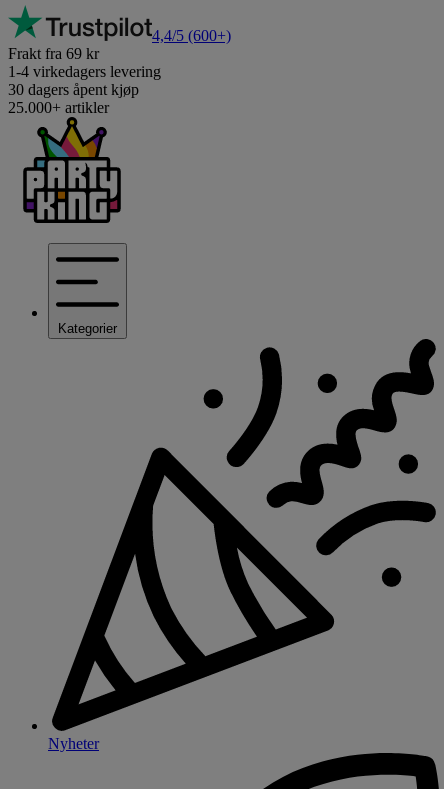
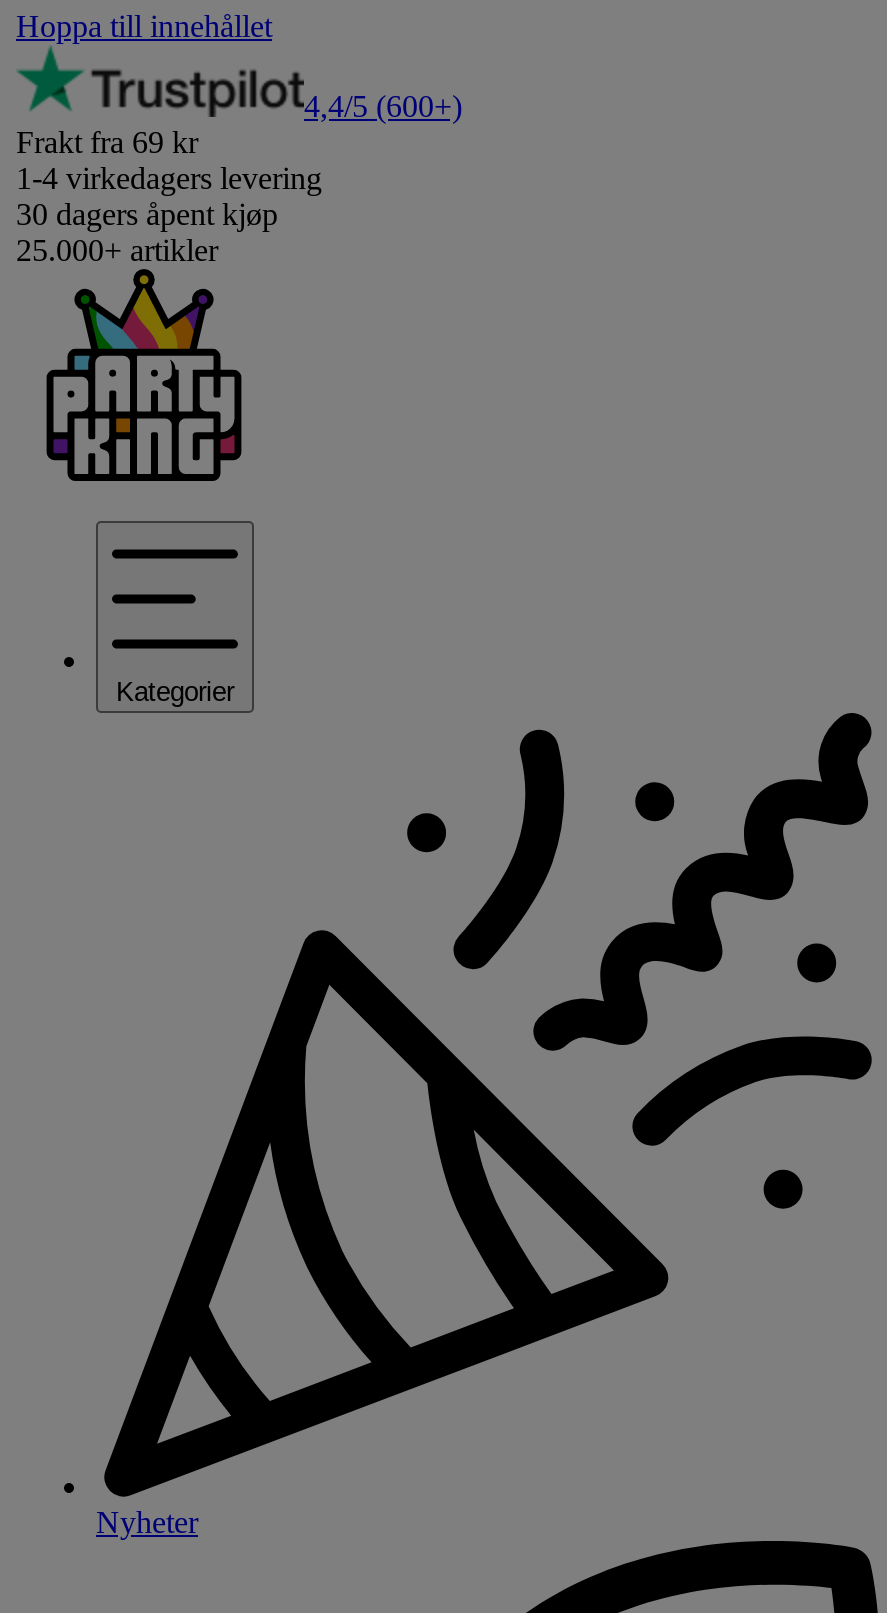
+ Hoppa till innehållet
